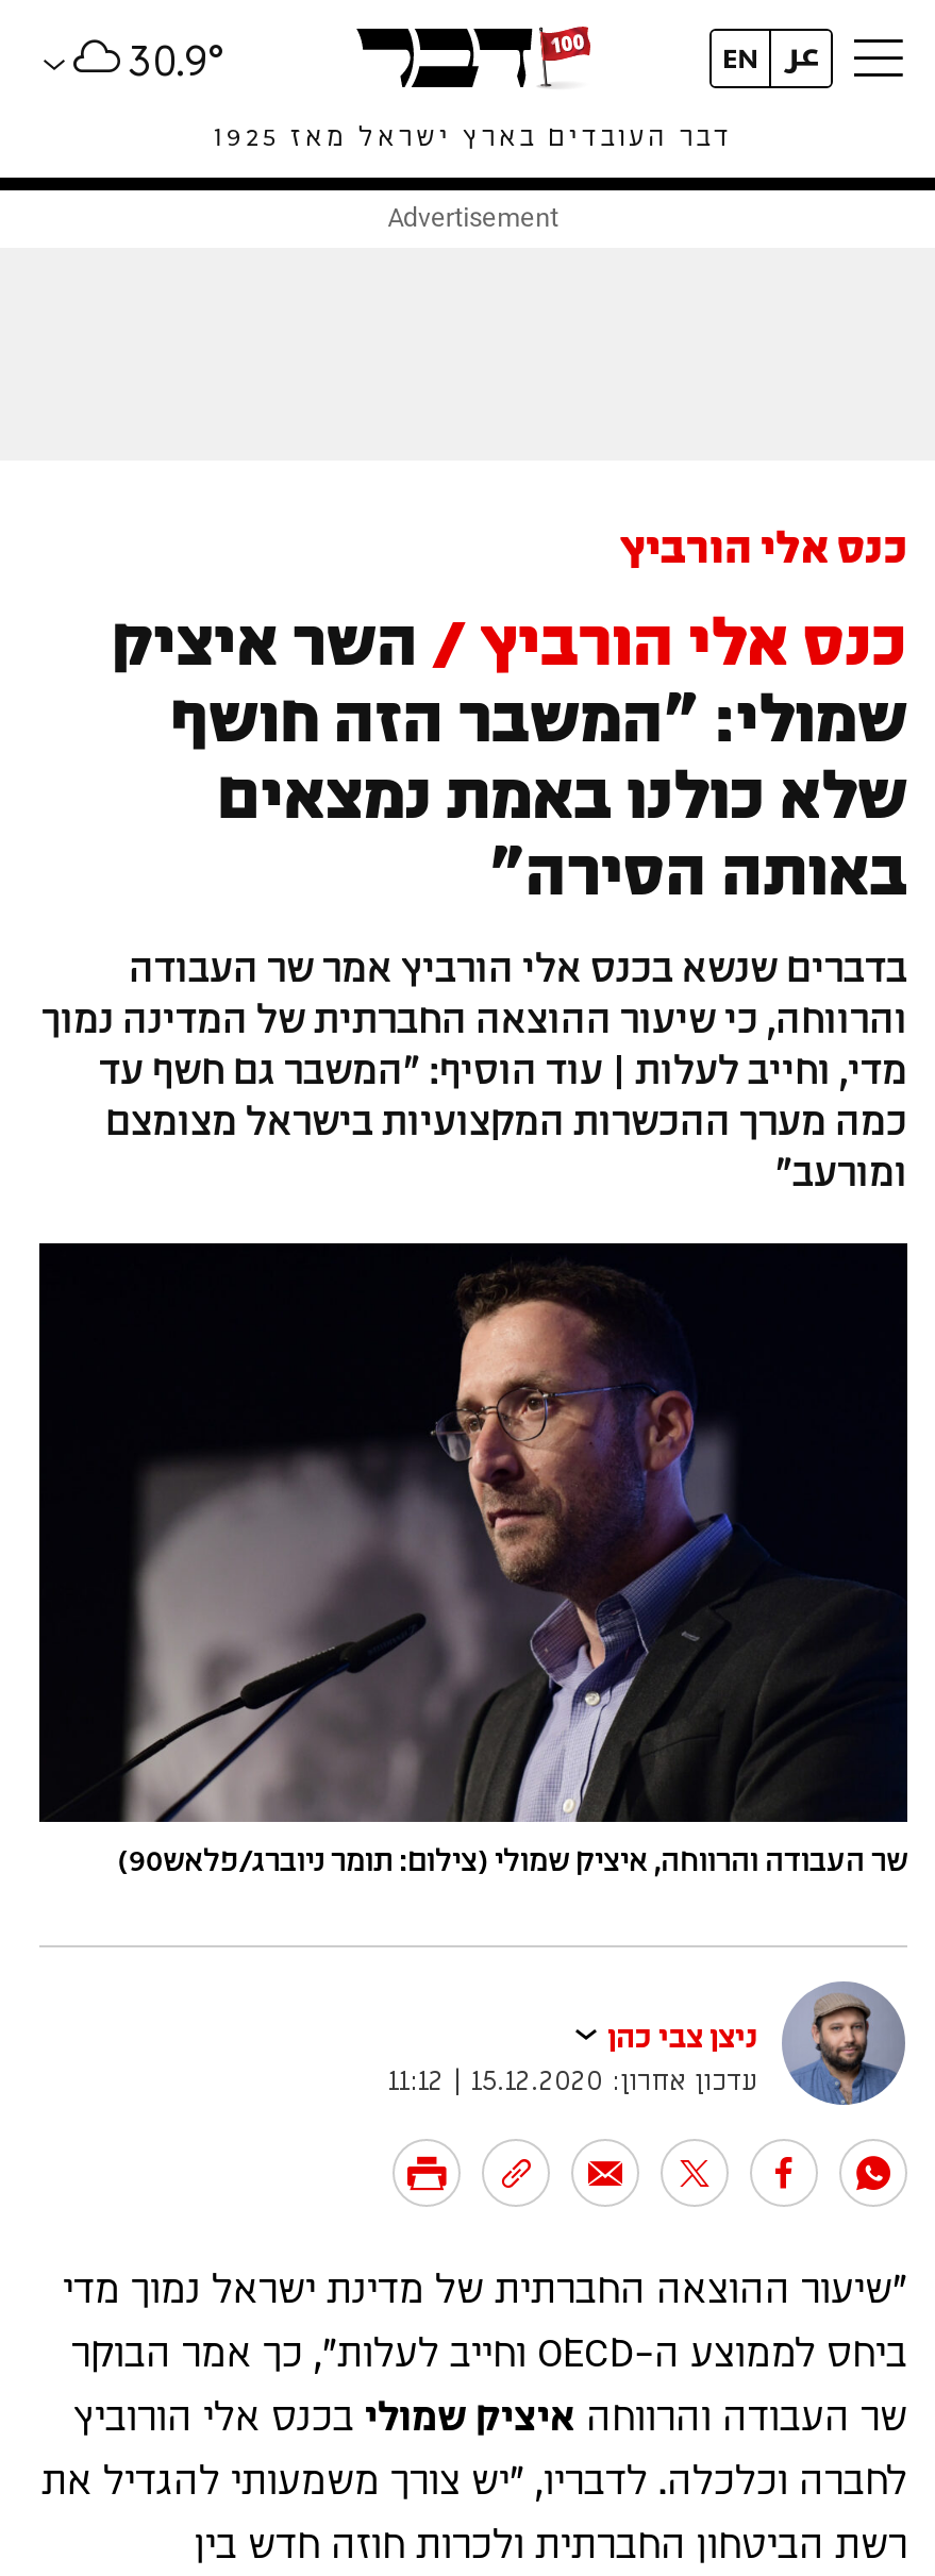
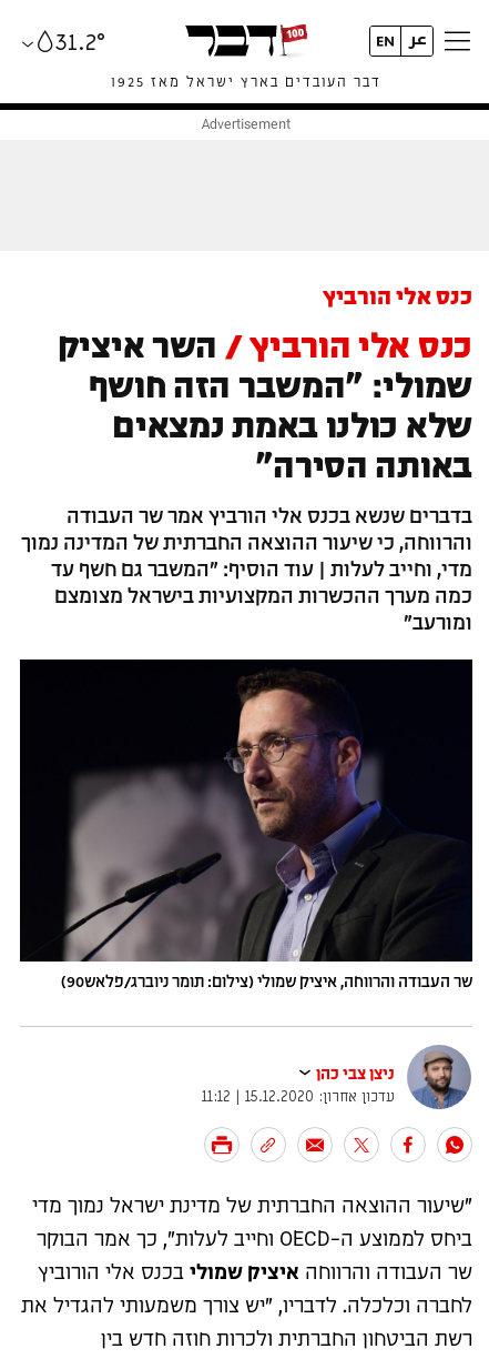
- 30.9°
+ 31.2°
